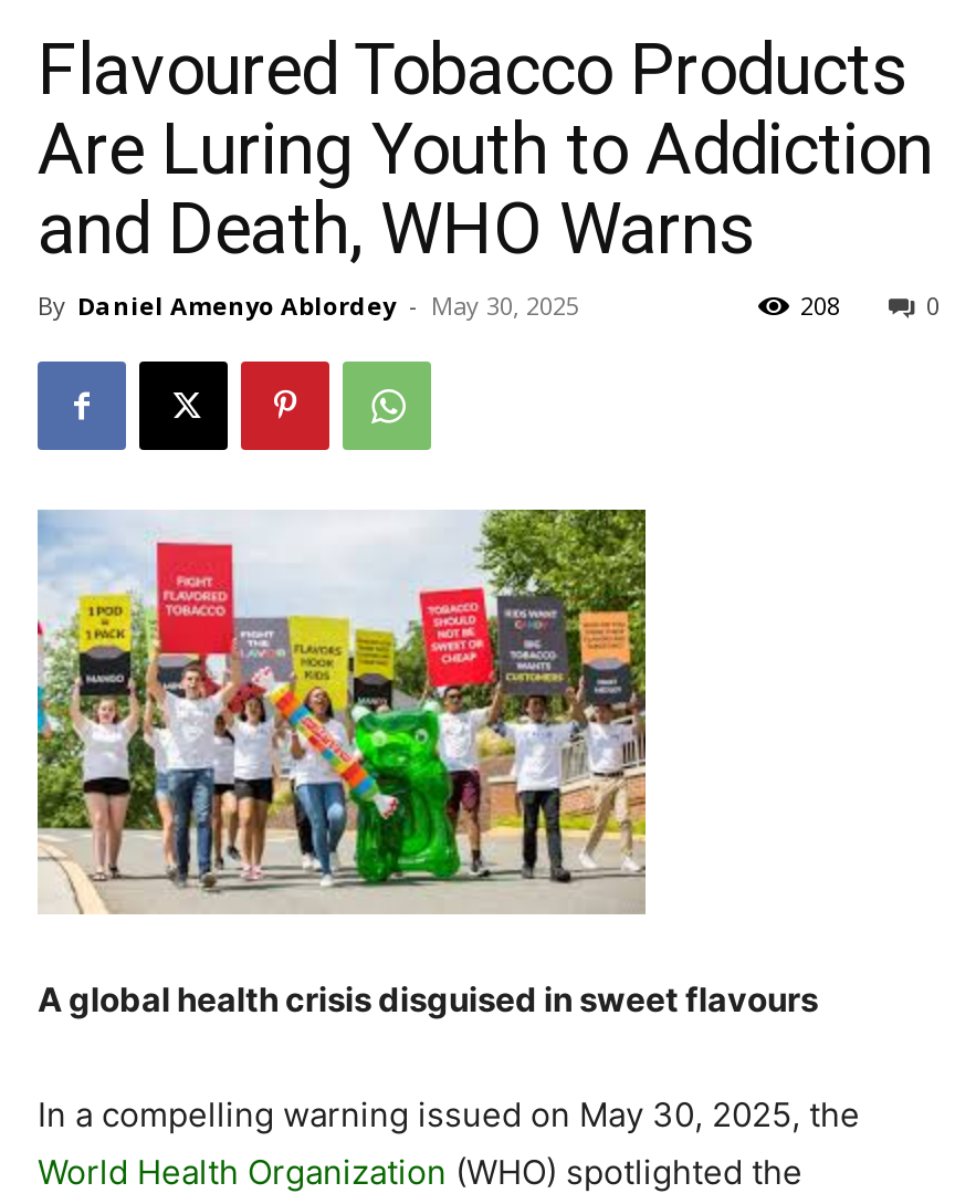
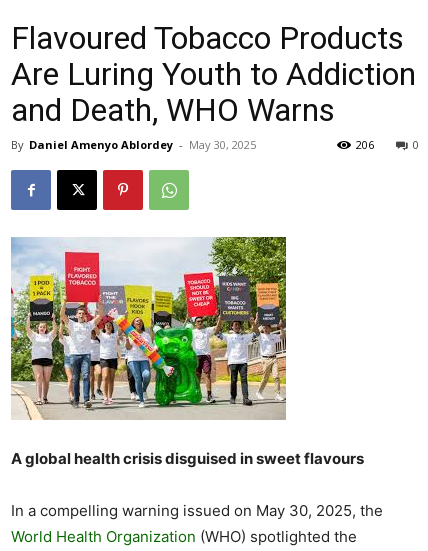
- 208
+ 206
